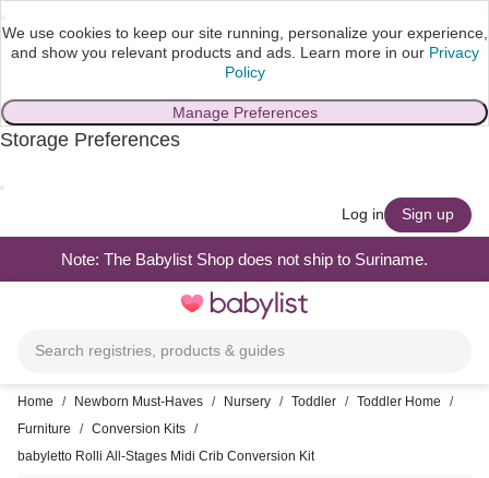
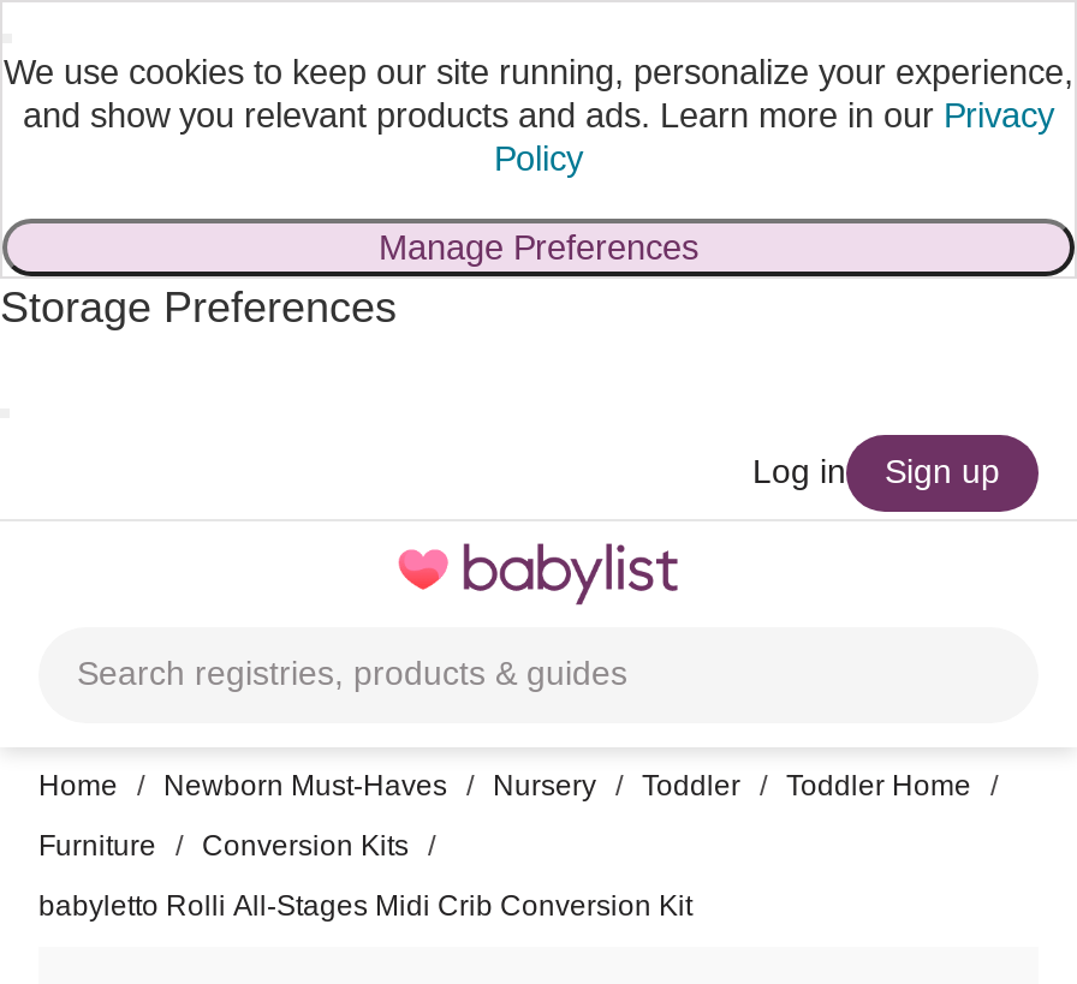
- Note: The Babylist Shop does not ship to Suriname.
